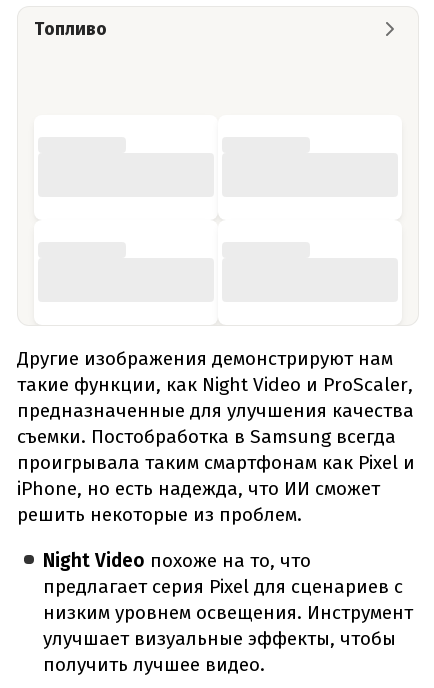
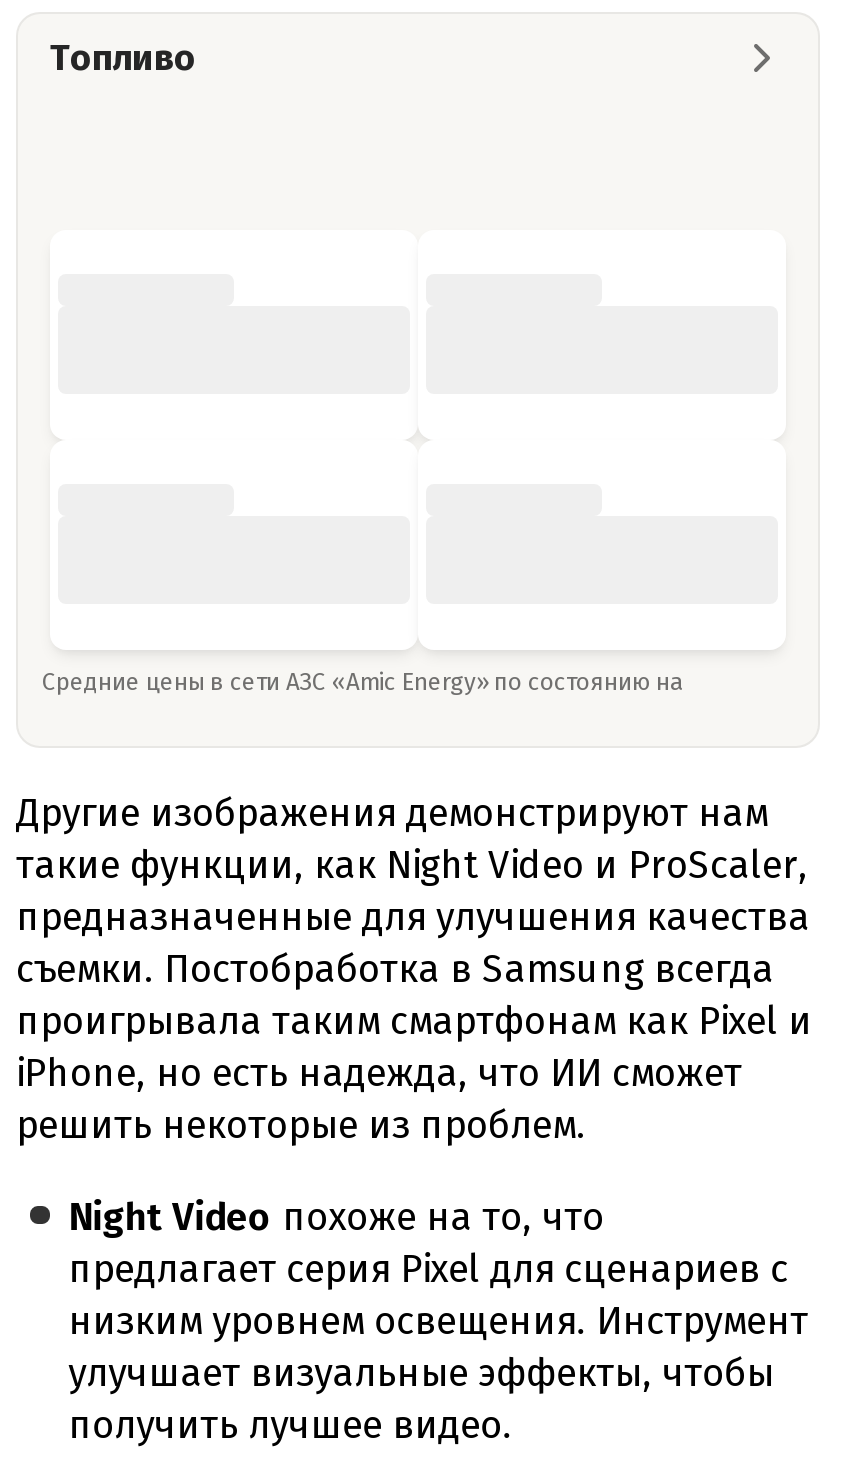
+ Средние цены в сети АЗС «Amic Energy» по состоянию на
